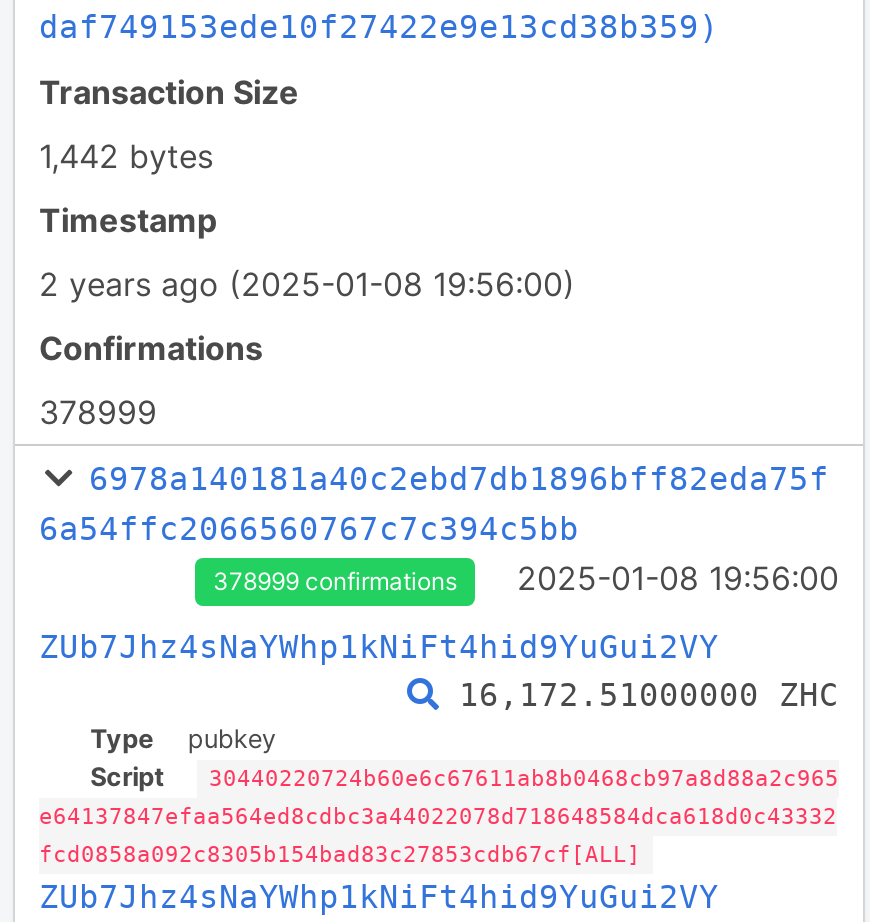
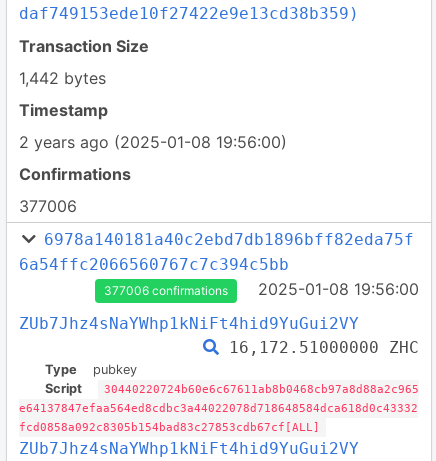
- 378999
+ 377006

- 378999 confirmations
+ 377006 confirmations
